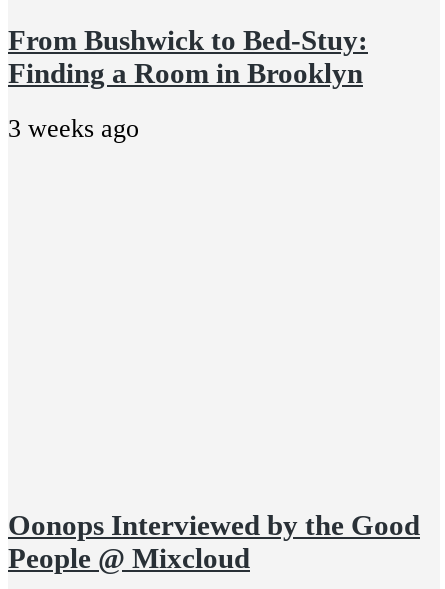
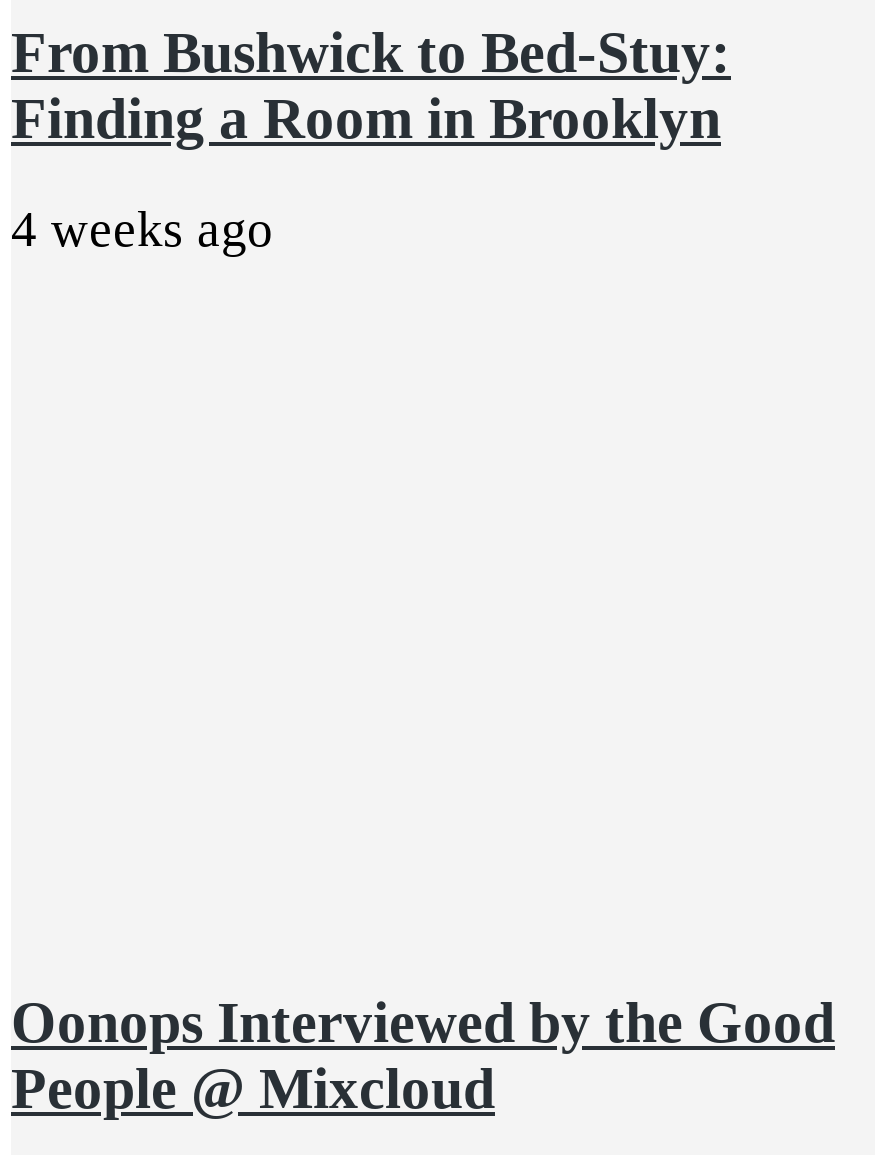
- 3 weeks ago
+ 4 weeks ago
